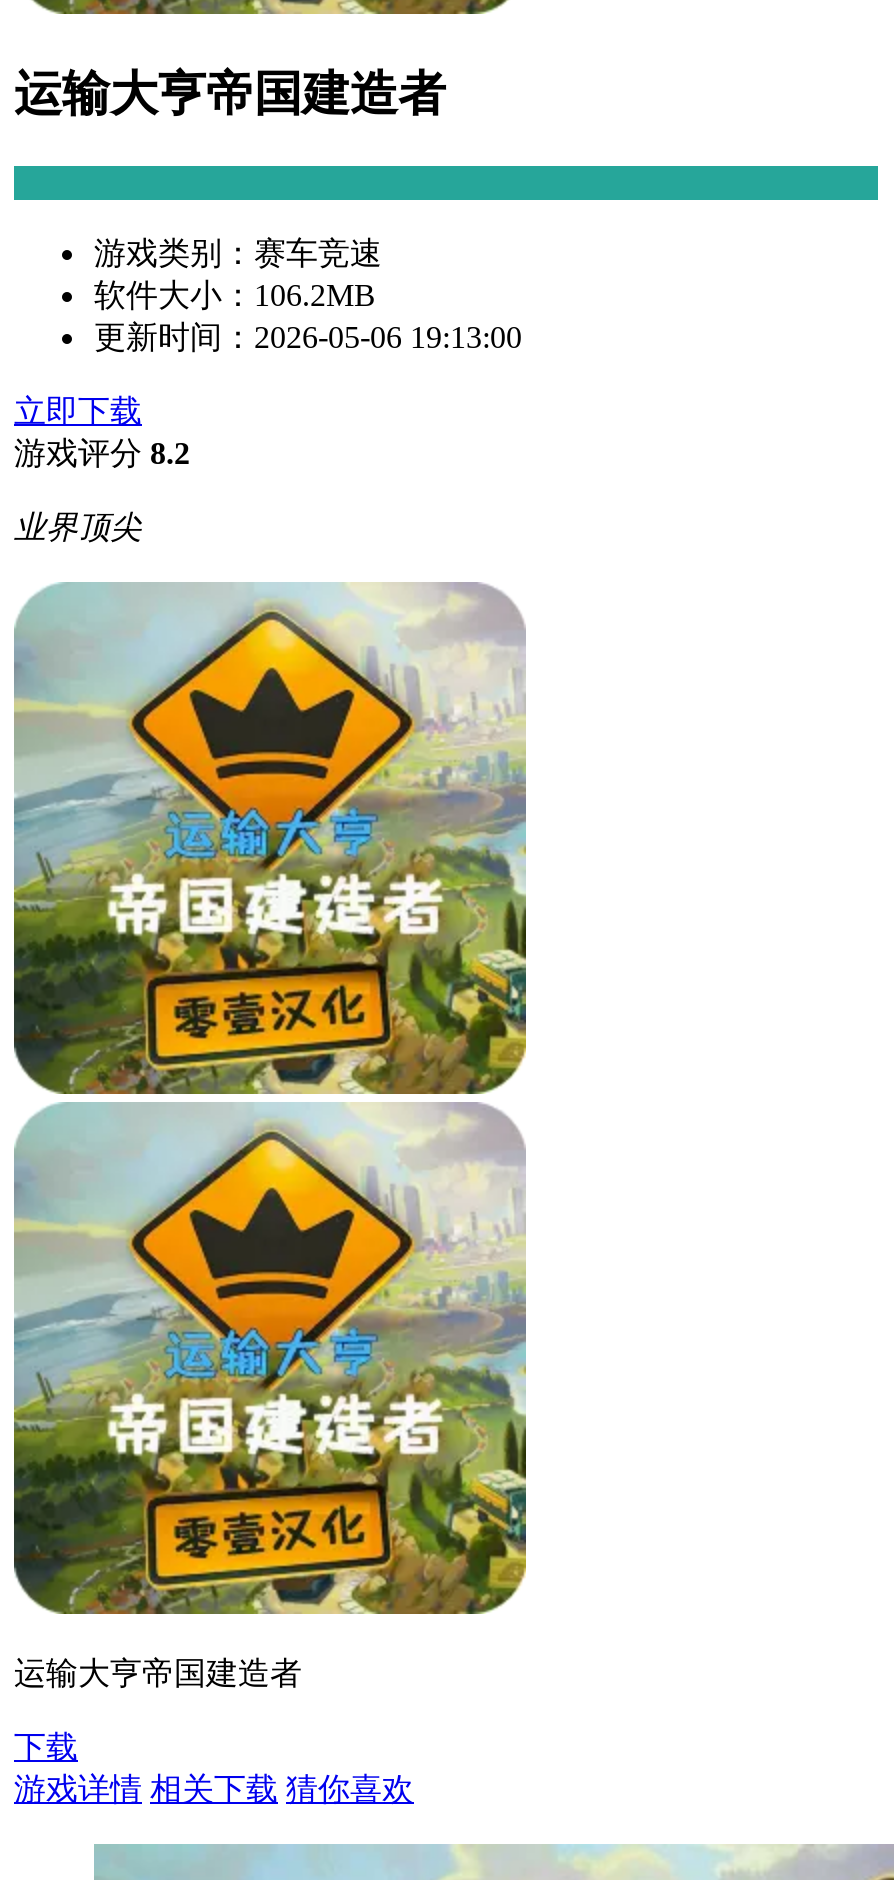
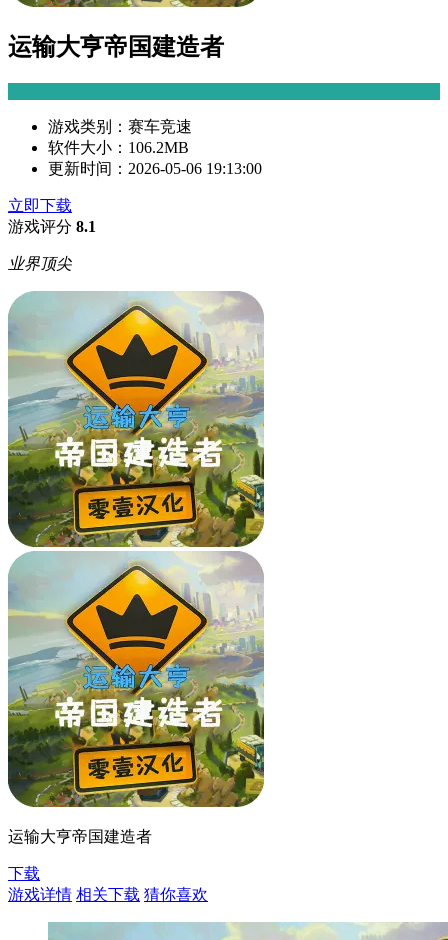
- 游戏评分 8.2
+ 游戏评分 8.1
